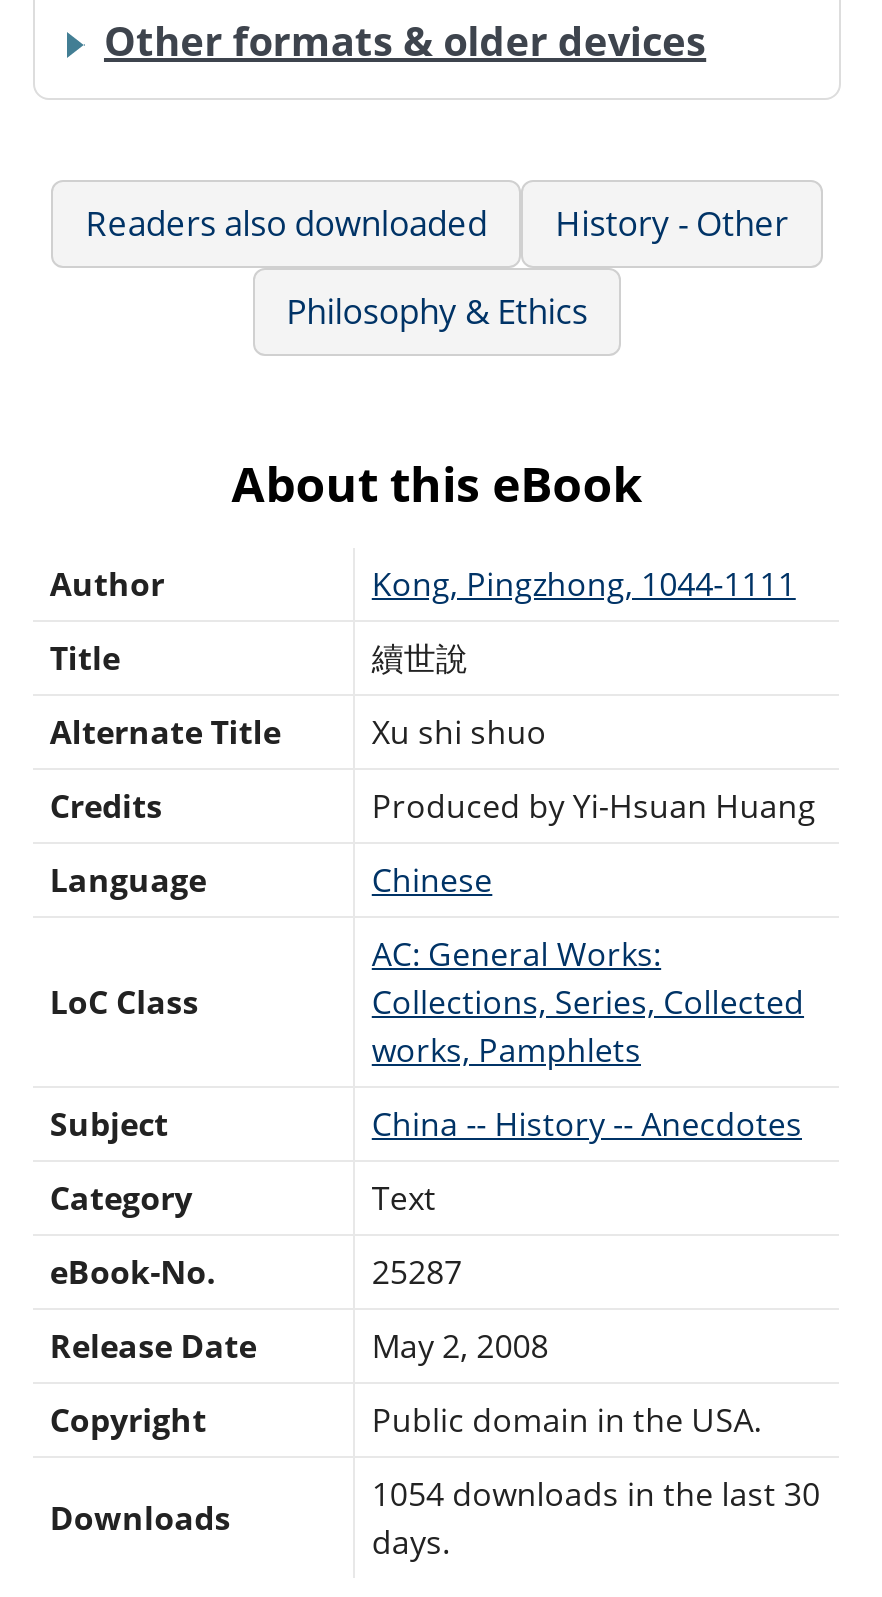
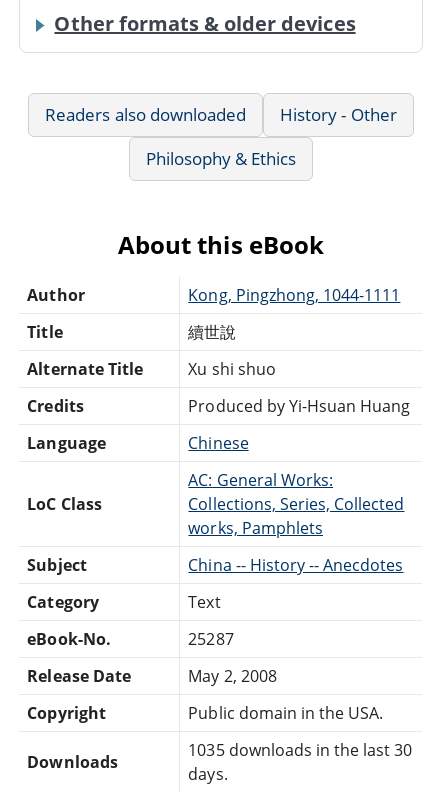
- 1054 downloads in the last 30
+ 1035 downloads in the last 30
